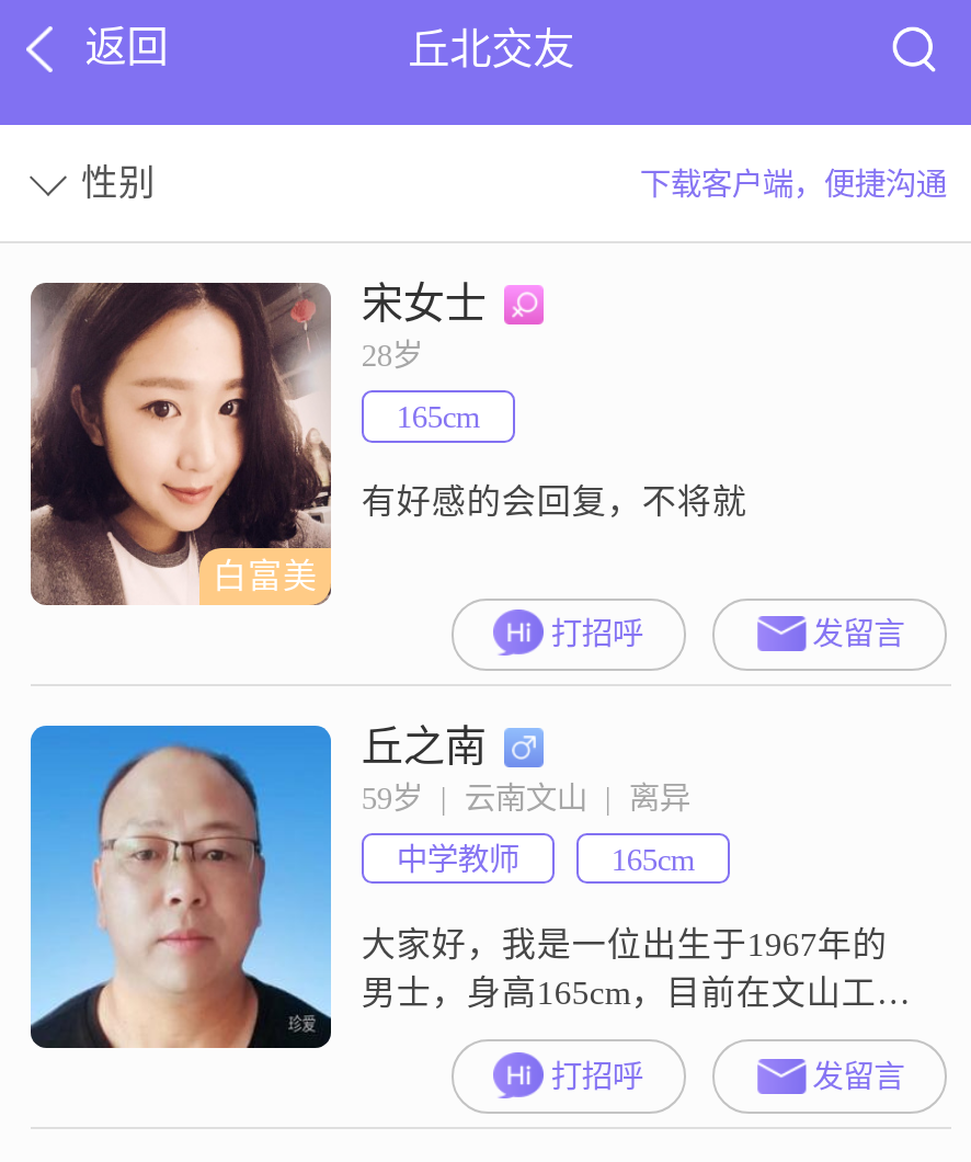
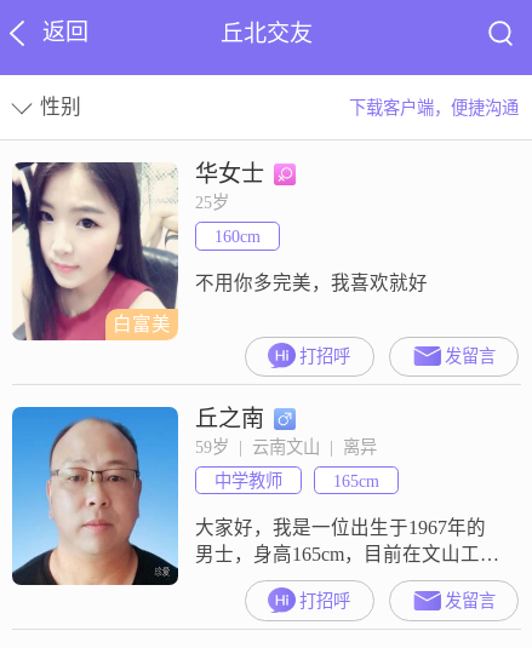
- [image]
- 宋女士
- 28岁
+ [image]
+ 华女士
+ 25岁

- 165cm
+ 160cm

- 有好感的会回复，不将就
+ 不用你多完美，我喜欢就好
